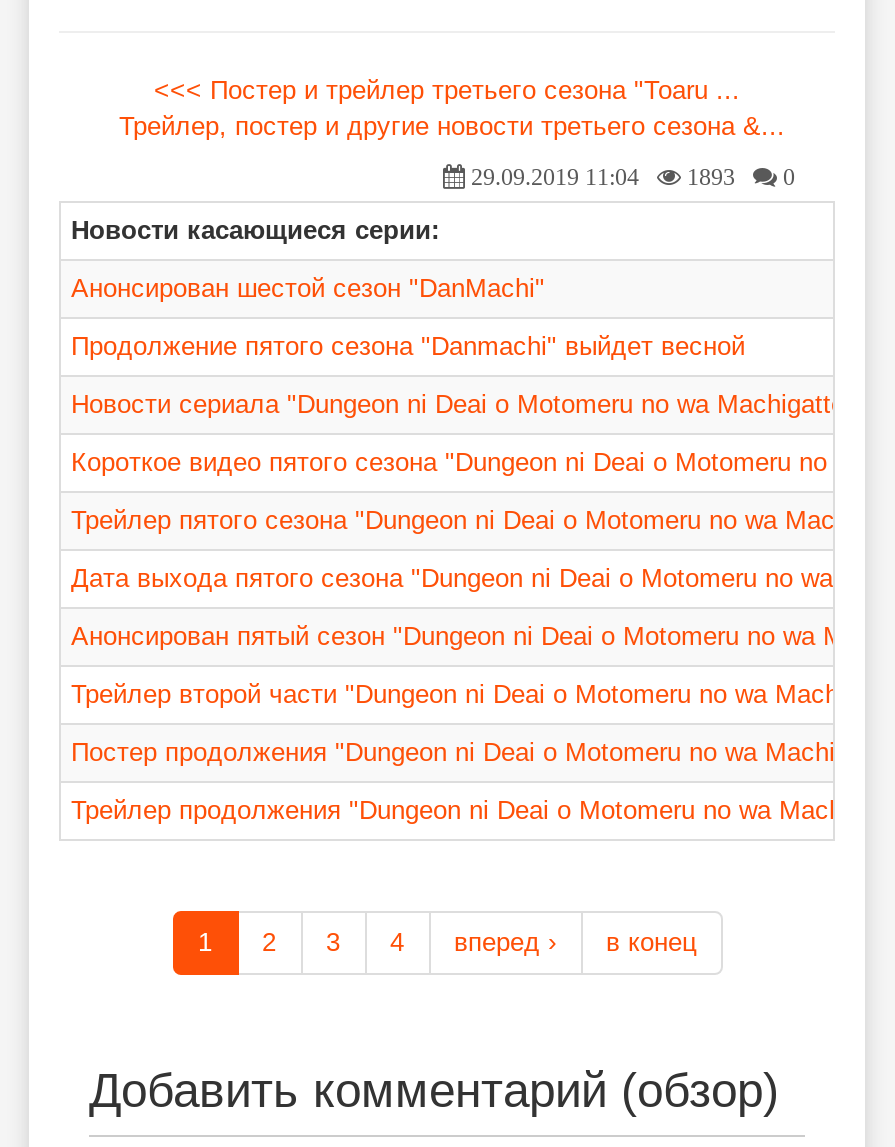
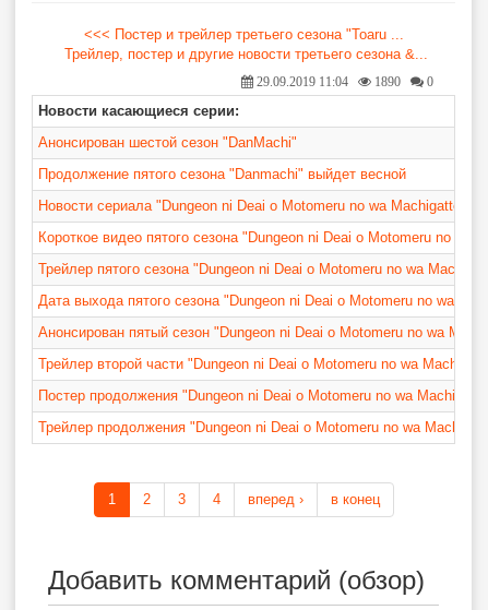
- 29.09.2019 11:04 1893 0
+ 29.09.2019 11:04 1890 0
